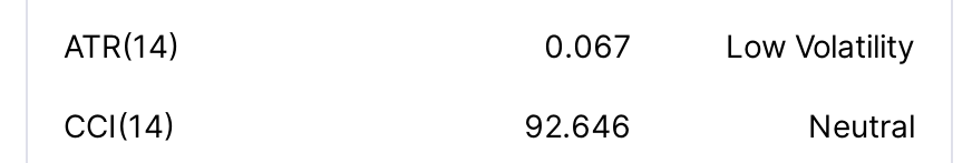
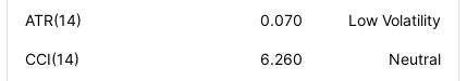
- 0.067
+ 0.070

- 92.646
+ 6.260
